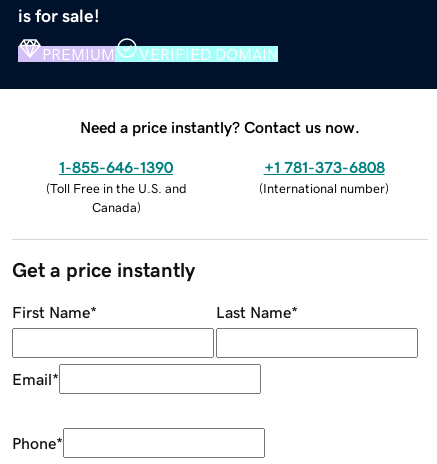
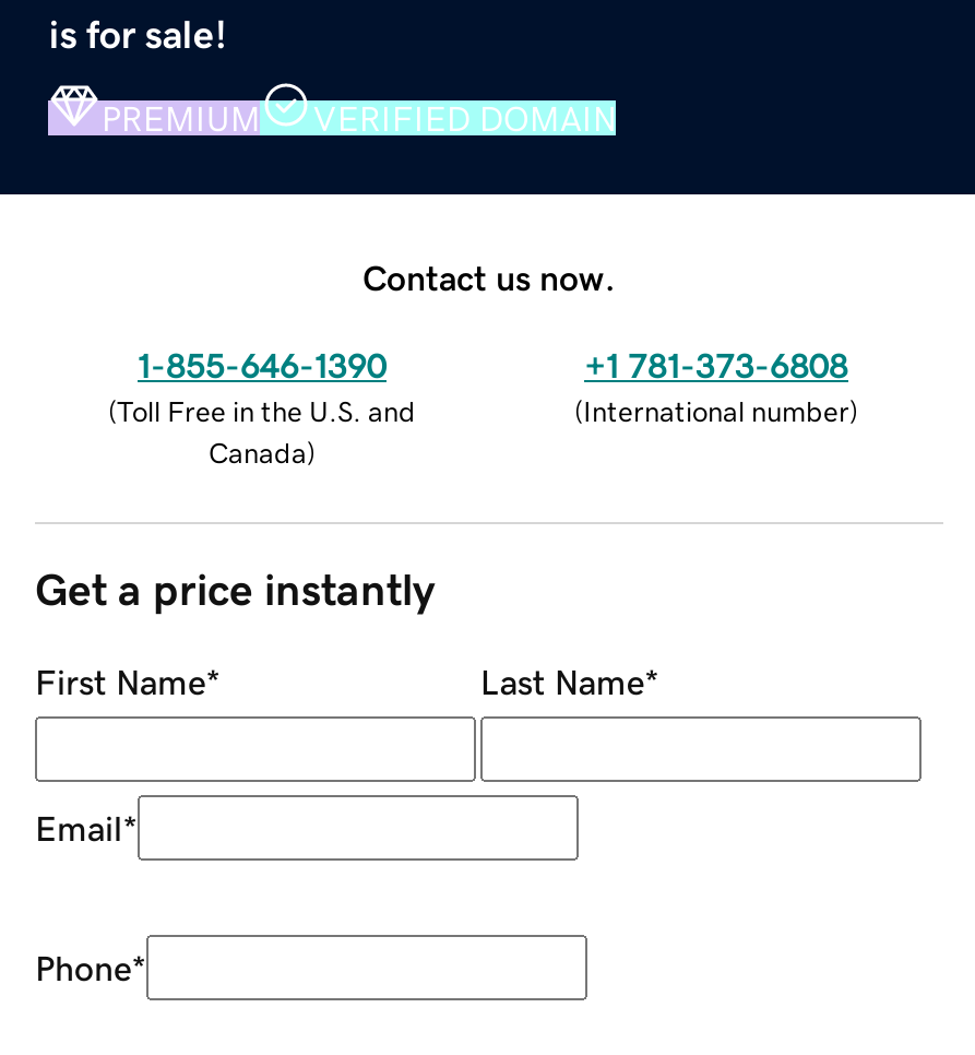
- Need a price instantly? Contact us now.
+ Contact us now.
